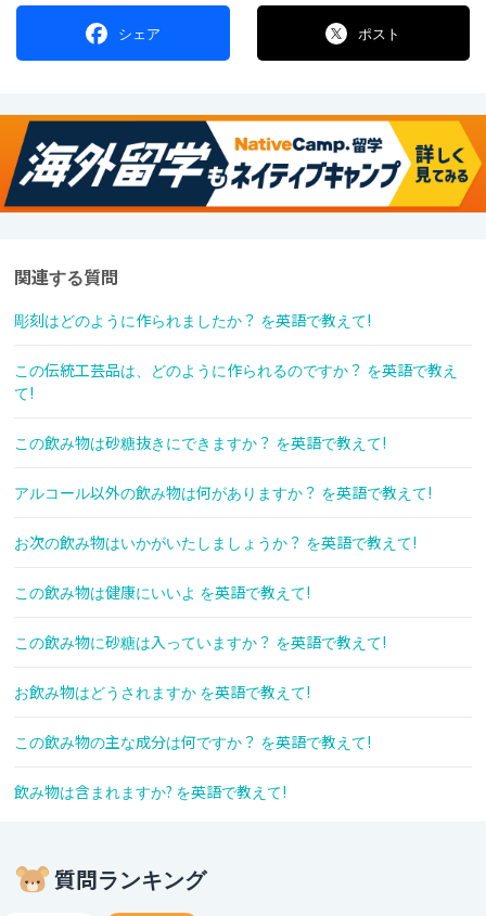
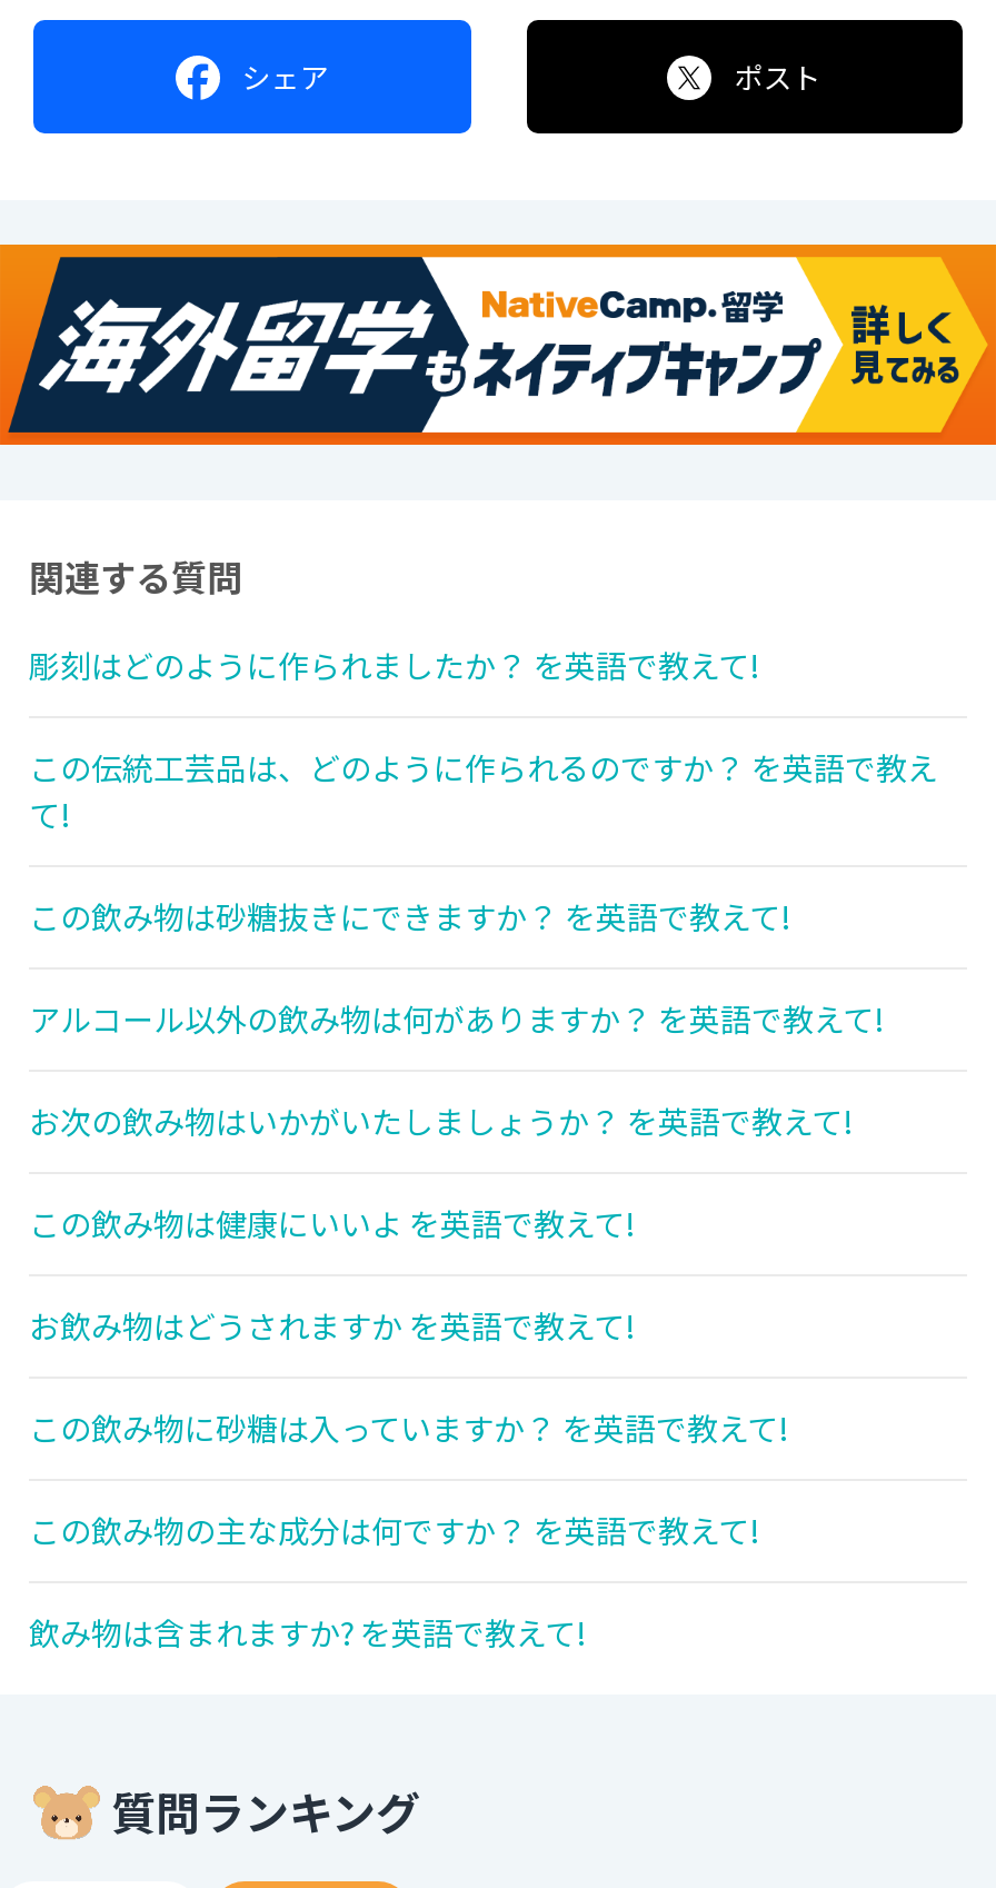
moved down: この飲み物に砂糖は入っていますか？ を英語で教えて!

moved up: お飲み物はどうされますか を英語で教えて!
